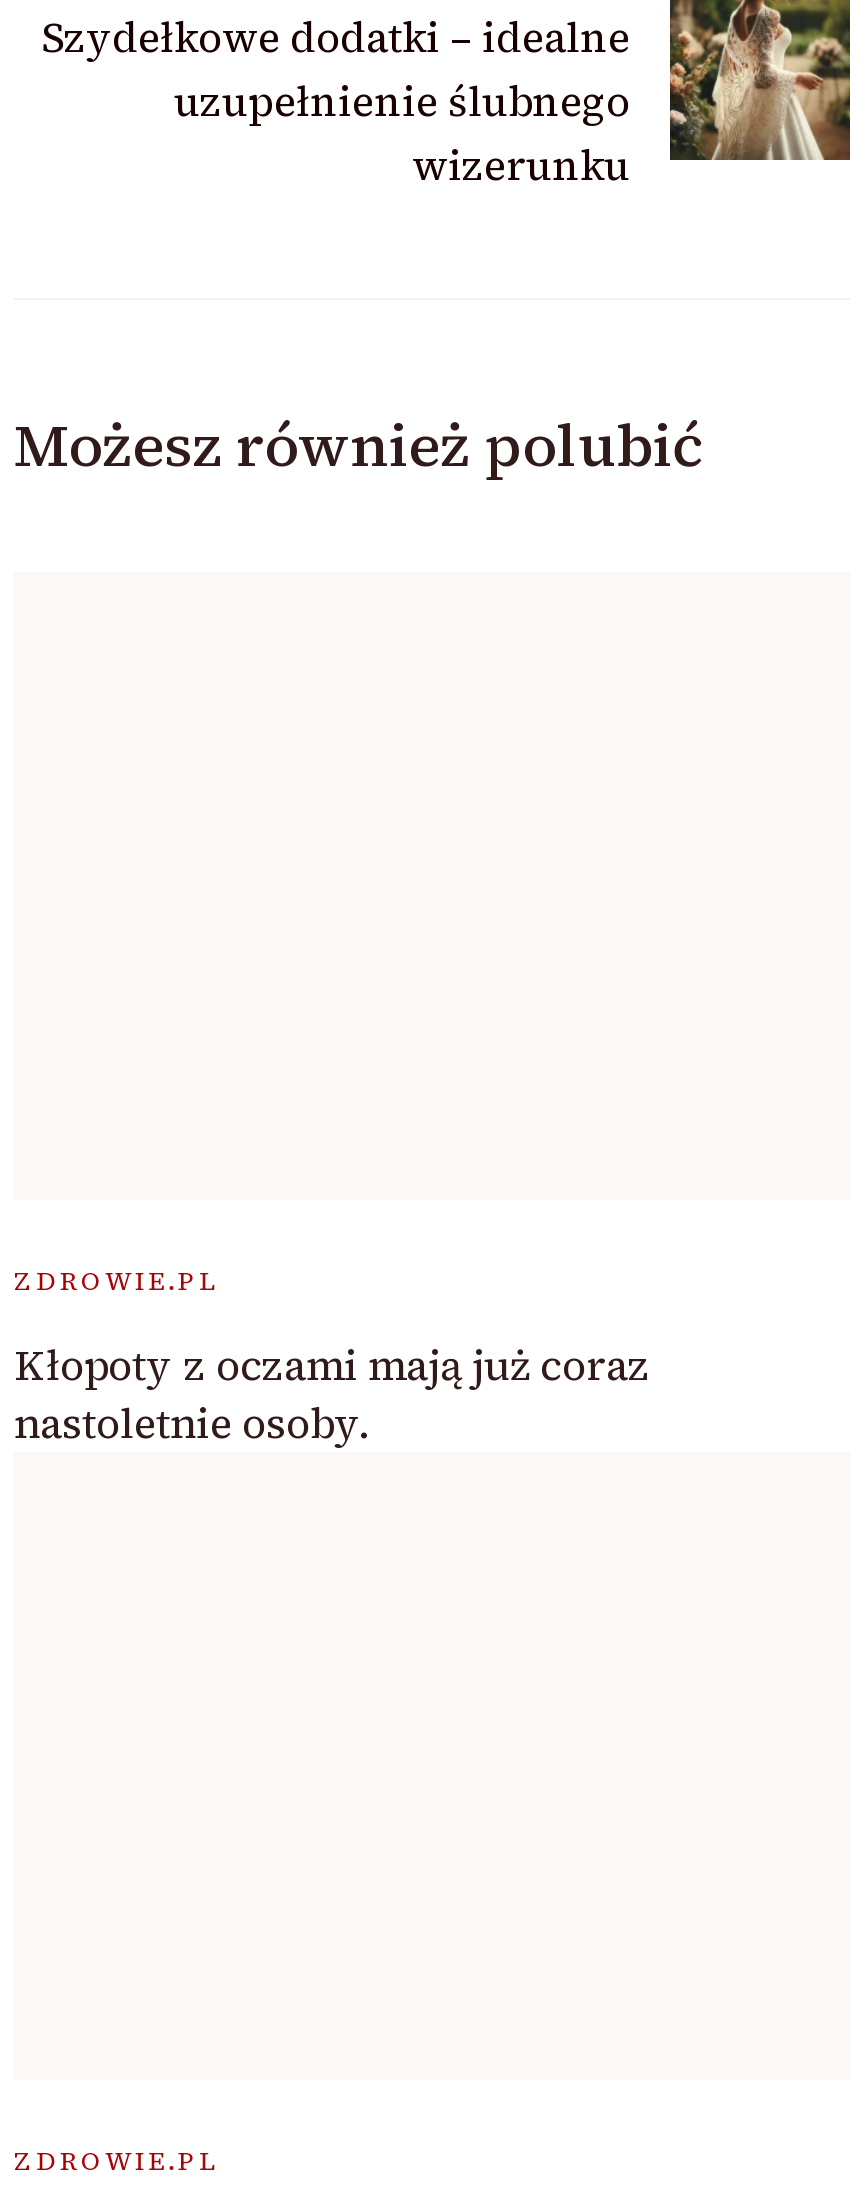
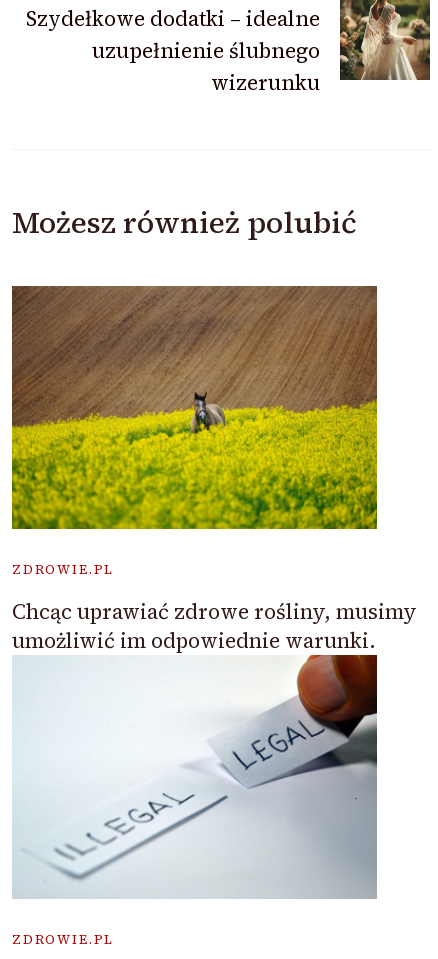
+ [image]

+ [image]

- Kłopoty z oczami mają już coraz
- nastoletnie osoby.
+ Chcąc uprawiać zdrowe rośliny, musimy
+ umożliwić im odpowiednie warunki.
